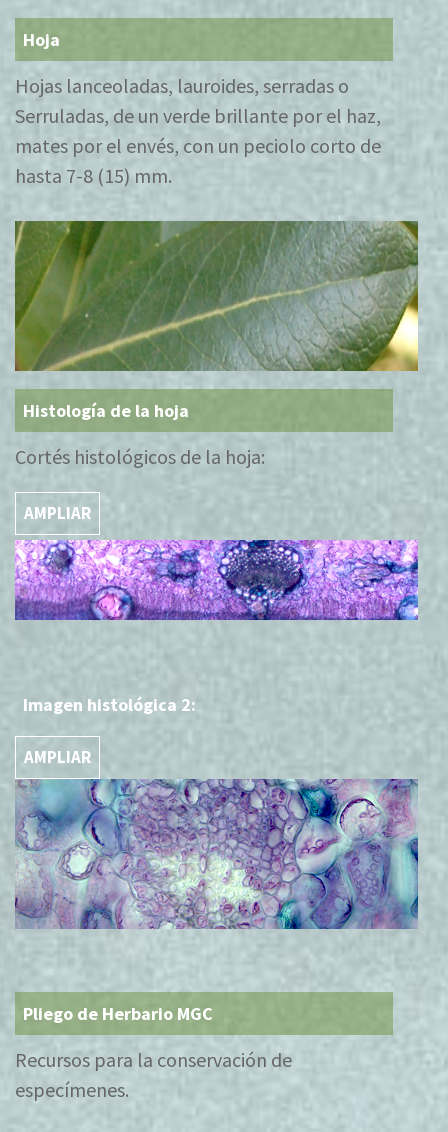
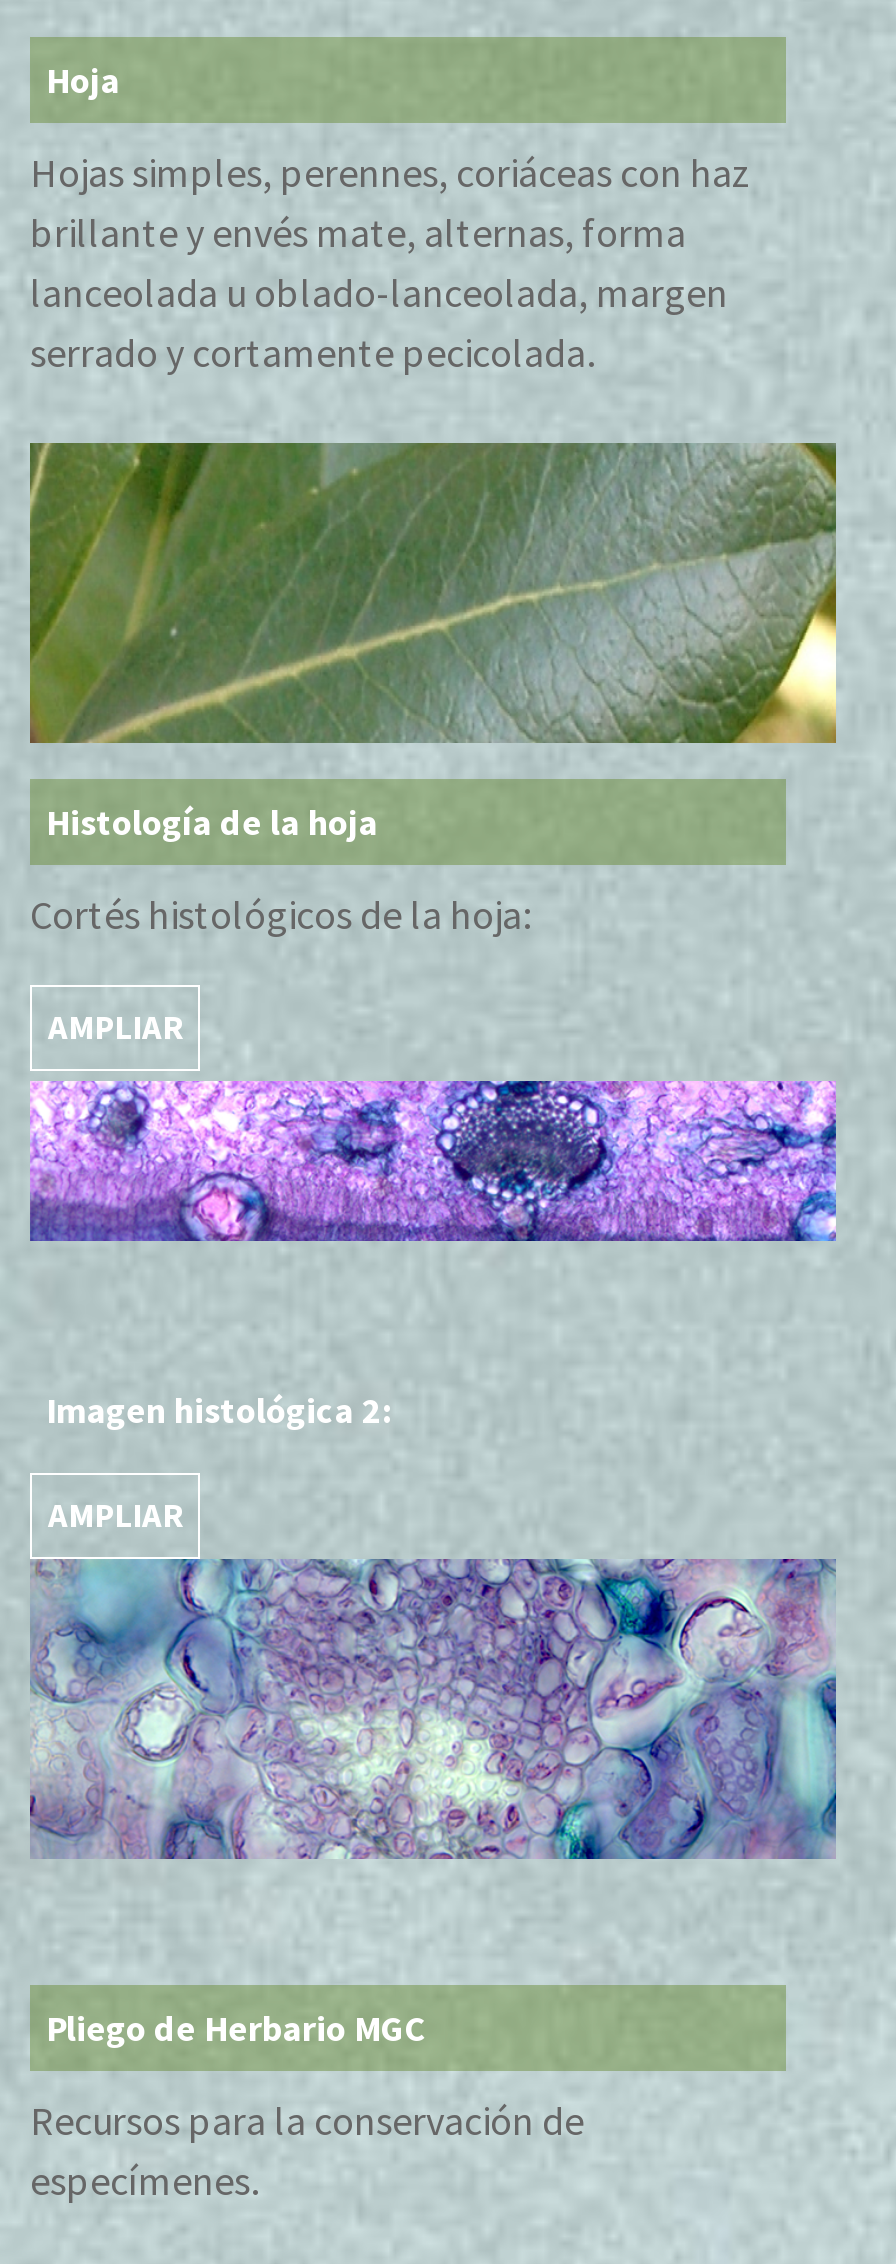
- Hojas lanceoladas, lauroides, serradas o
- Serruladas, de un verde brillante por el haz,
- mates por el envés, con un peciolo corto de
- hasta 7-8 (15) mm.
+ Hojas simples, perennes, coriáceas con haz
+ brillante y envés mate, alternas, forma
+ lanceolada u oblado-lanceolada, margen
+ serrado y cortamente pecicolada.
